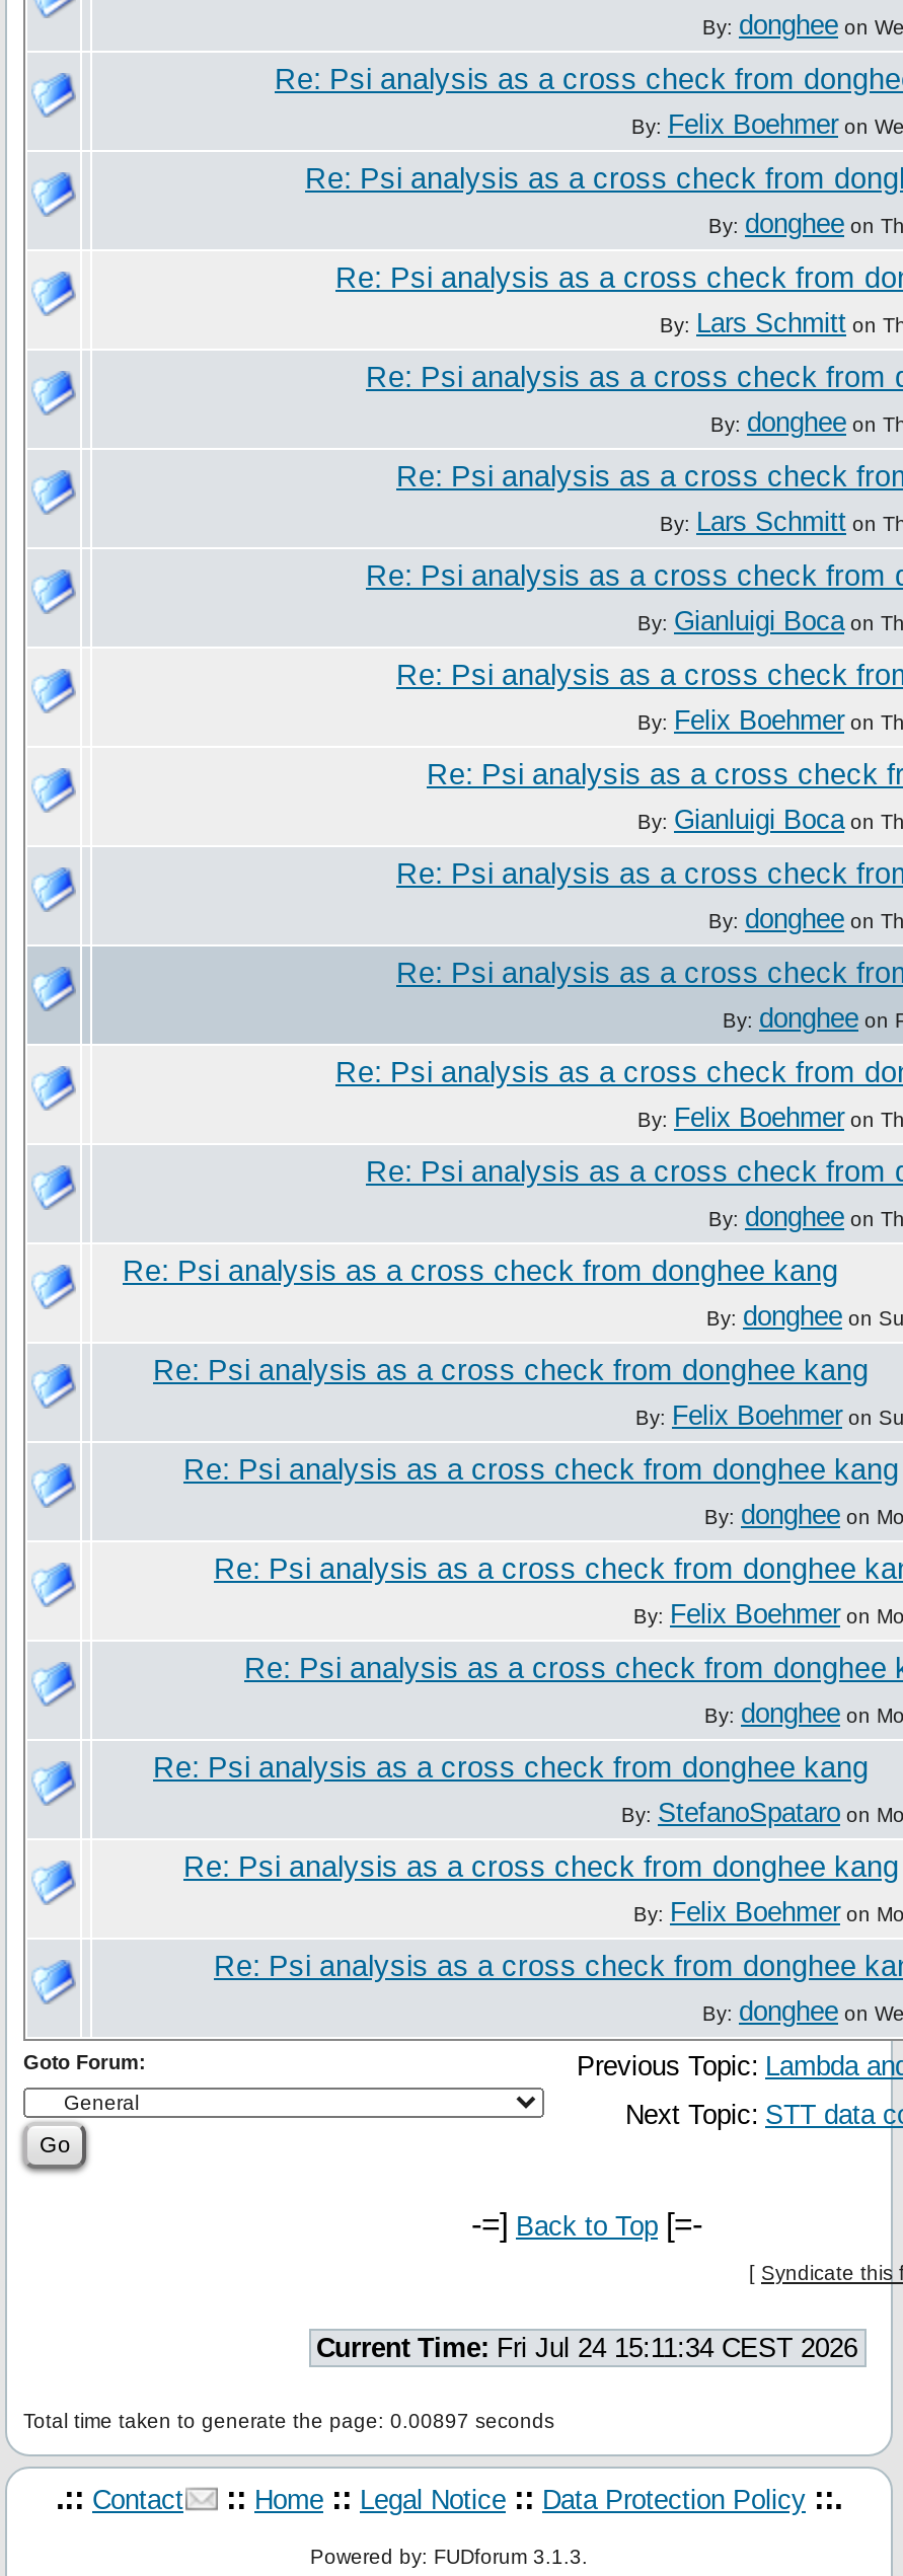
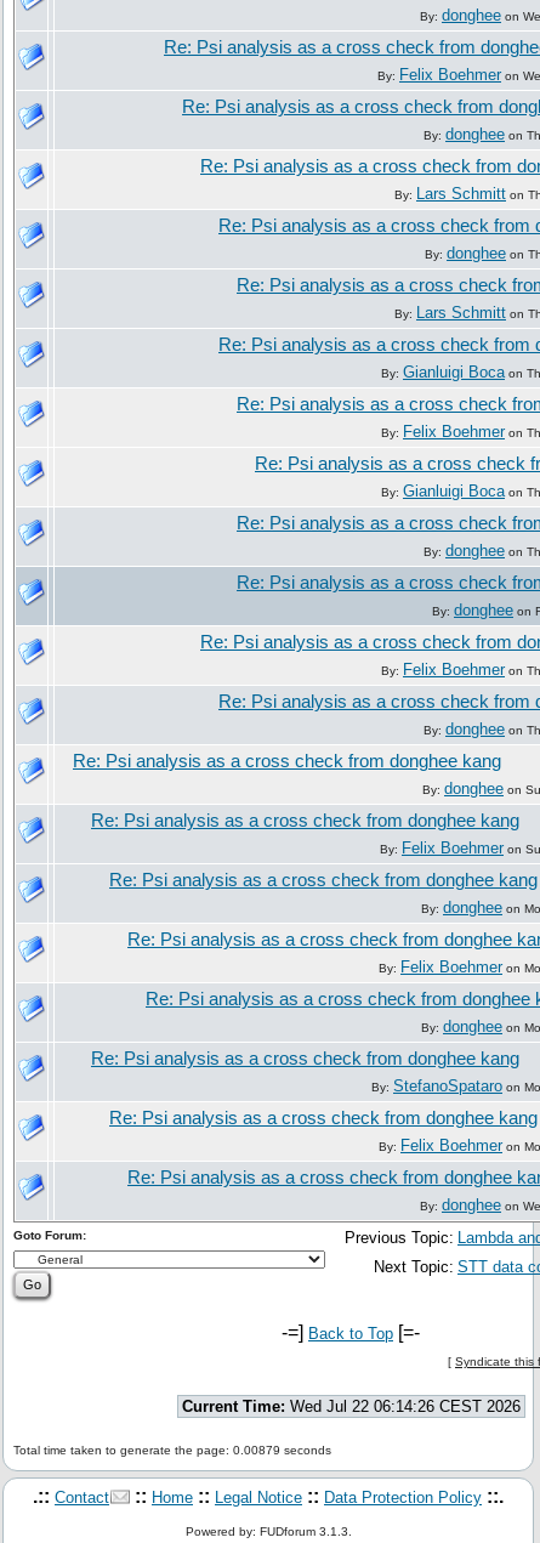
- Current Time: Fri Jul 24 15:11:34 CEST 2026
+ Current Time: Wed Jul 22 06:14:26 CEST 2026

- Total time taken to generate the page: 0.00897 seconds
+ Total time taken to generate the page: 0.00879 seconds
